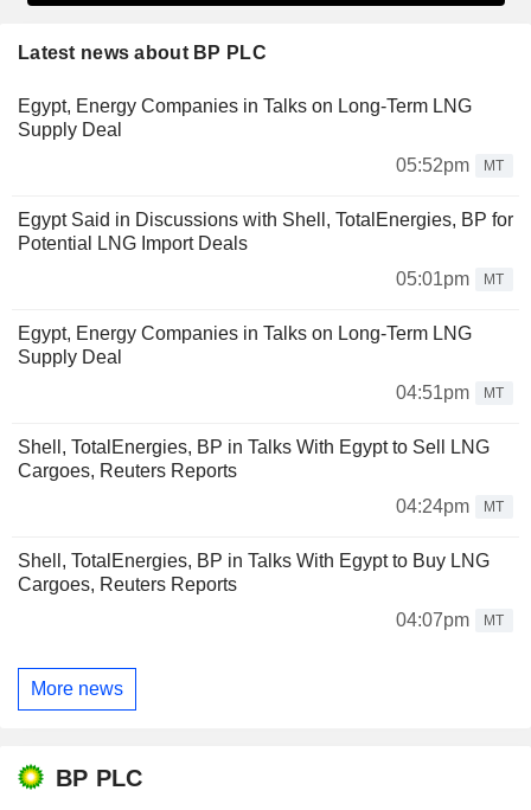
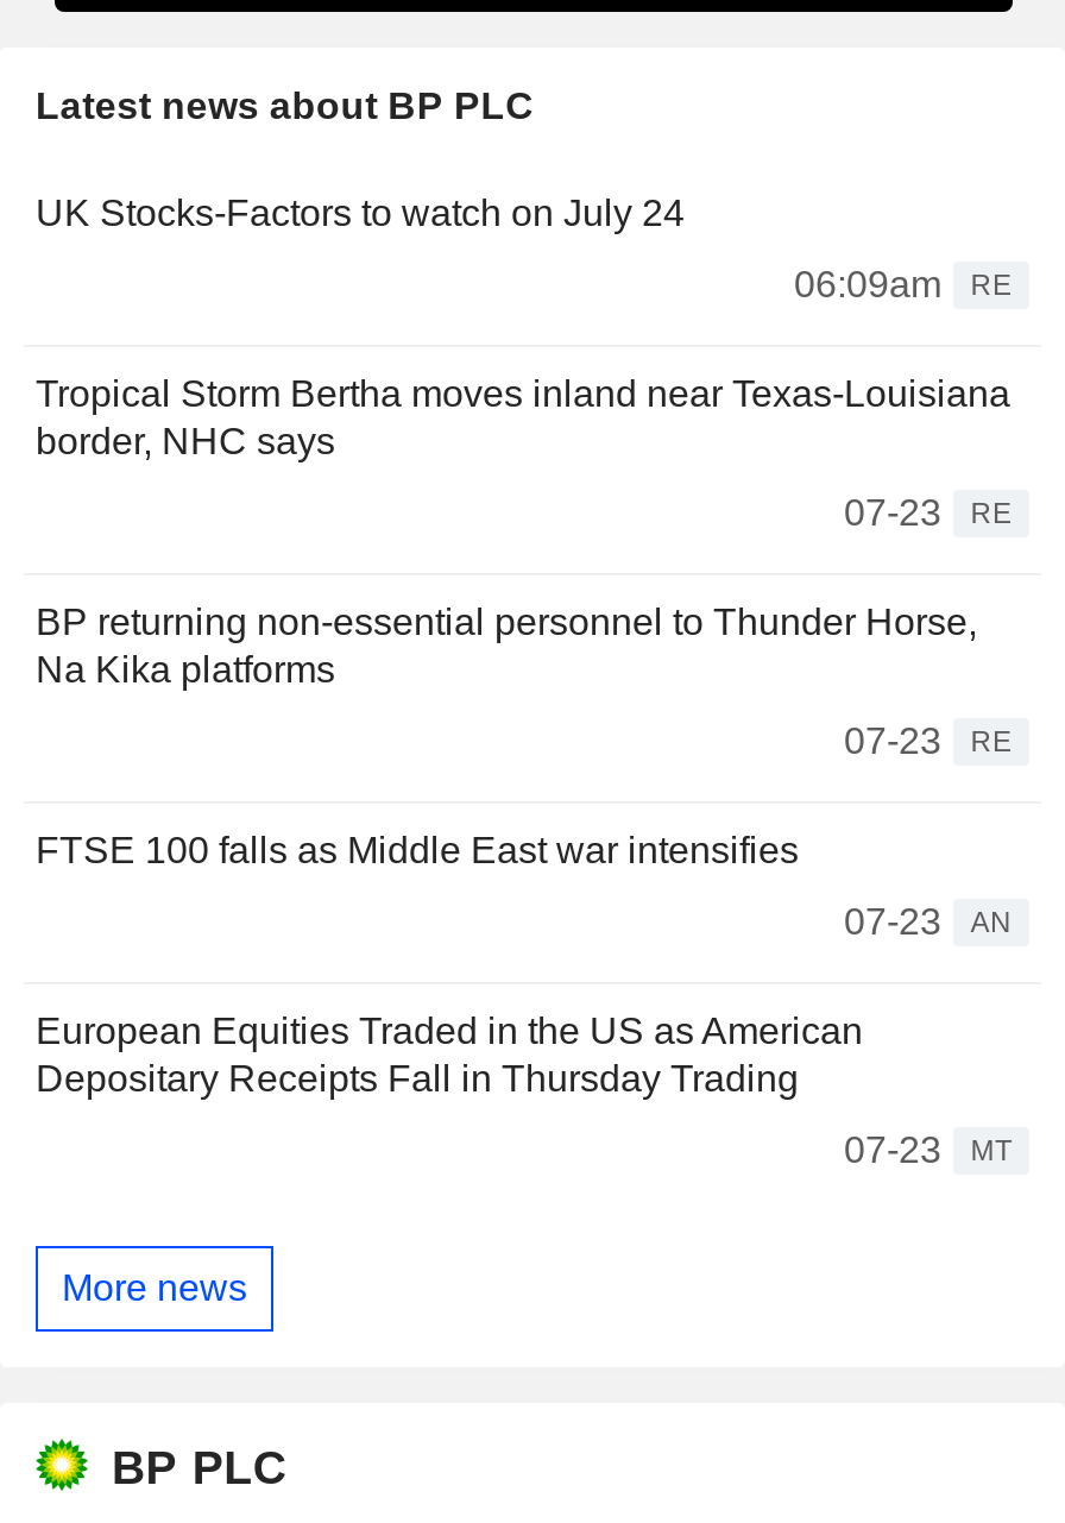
- Egypt, Energy Companies in Talks on Long-Term LNG
- Supply Deal
+ UK Stocks-Factors to watch on July 24

- 05:52pm
- MT
+ 06:09am
+ RE

- Egypt Said in Discussions with Shell, TotalEnergies, BP for
- Potential LNG Import Deals
+ Tropical Storm Bertha moves inland near Texas-Louisiana
+ border, NHC says

- 05:01pm
- MT
+ 07-23
+ RE

- Egypt, Energy Companies in Talks on Long-Term LNG
- Supply Deal
+ BP returning non-essential personnel to Thunder Horse,
+ Na Kika platforms

- 04:51pm
- MT
+ 07-23
+ RE

- Shell, TotalEnergies, BP in Talks With Egypt to Sell LNG
- Cargoes, Reuters Reports
+ FTSE 100 falls as Middle East war intensifies

- 04:24pm
- MT
+ 07-23
+ AN

- Shell, TotalEnergies, BP in Talks With Egypt to Buy LNG
- Cargoes, Reuters Reports
+ European Equities Traded in the US as American
+ Depositary Receipts Fall in Thursday Trading

- 04:07pm MT
+ 07-23 MT
